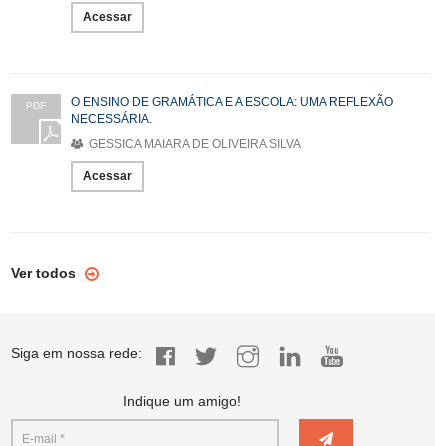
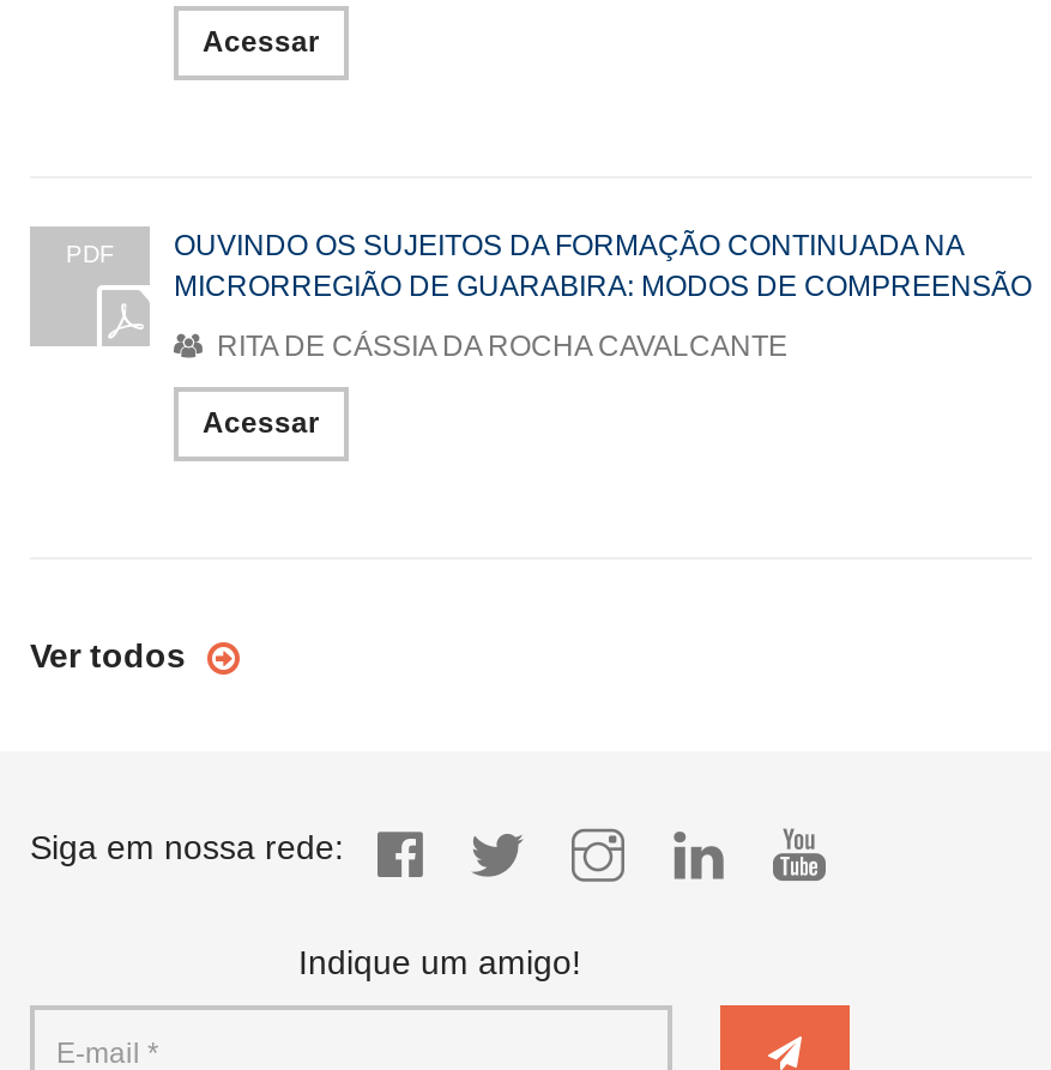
- O ENSINO DE GRAMÁTICA E A ESCOLA: UMA REFLEXÃO
- NECESSÁRIA.
+ OUVINDO OS SUJEITOS DA FORMAÇÃO CONTINUADA NA
+ MICRORREGIÃO DE GUARABIRA: MODOS DE COMPREENSÃO

- GESSICA MAIARA DE OLIVEIRA SILVA
+ RITA DE CÁSSIA DA ROCHA CAVALCANTE
